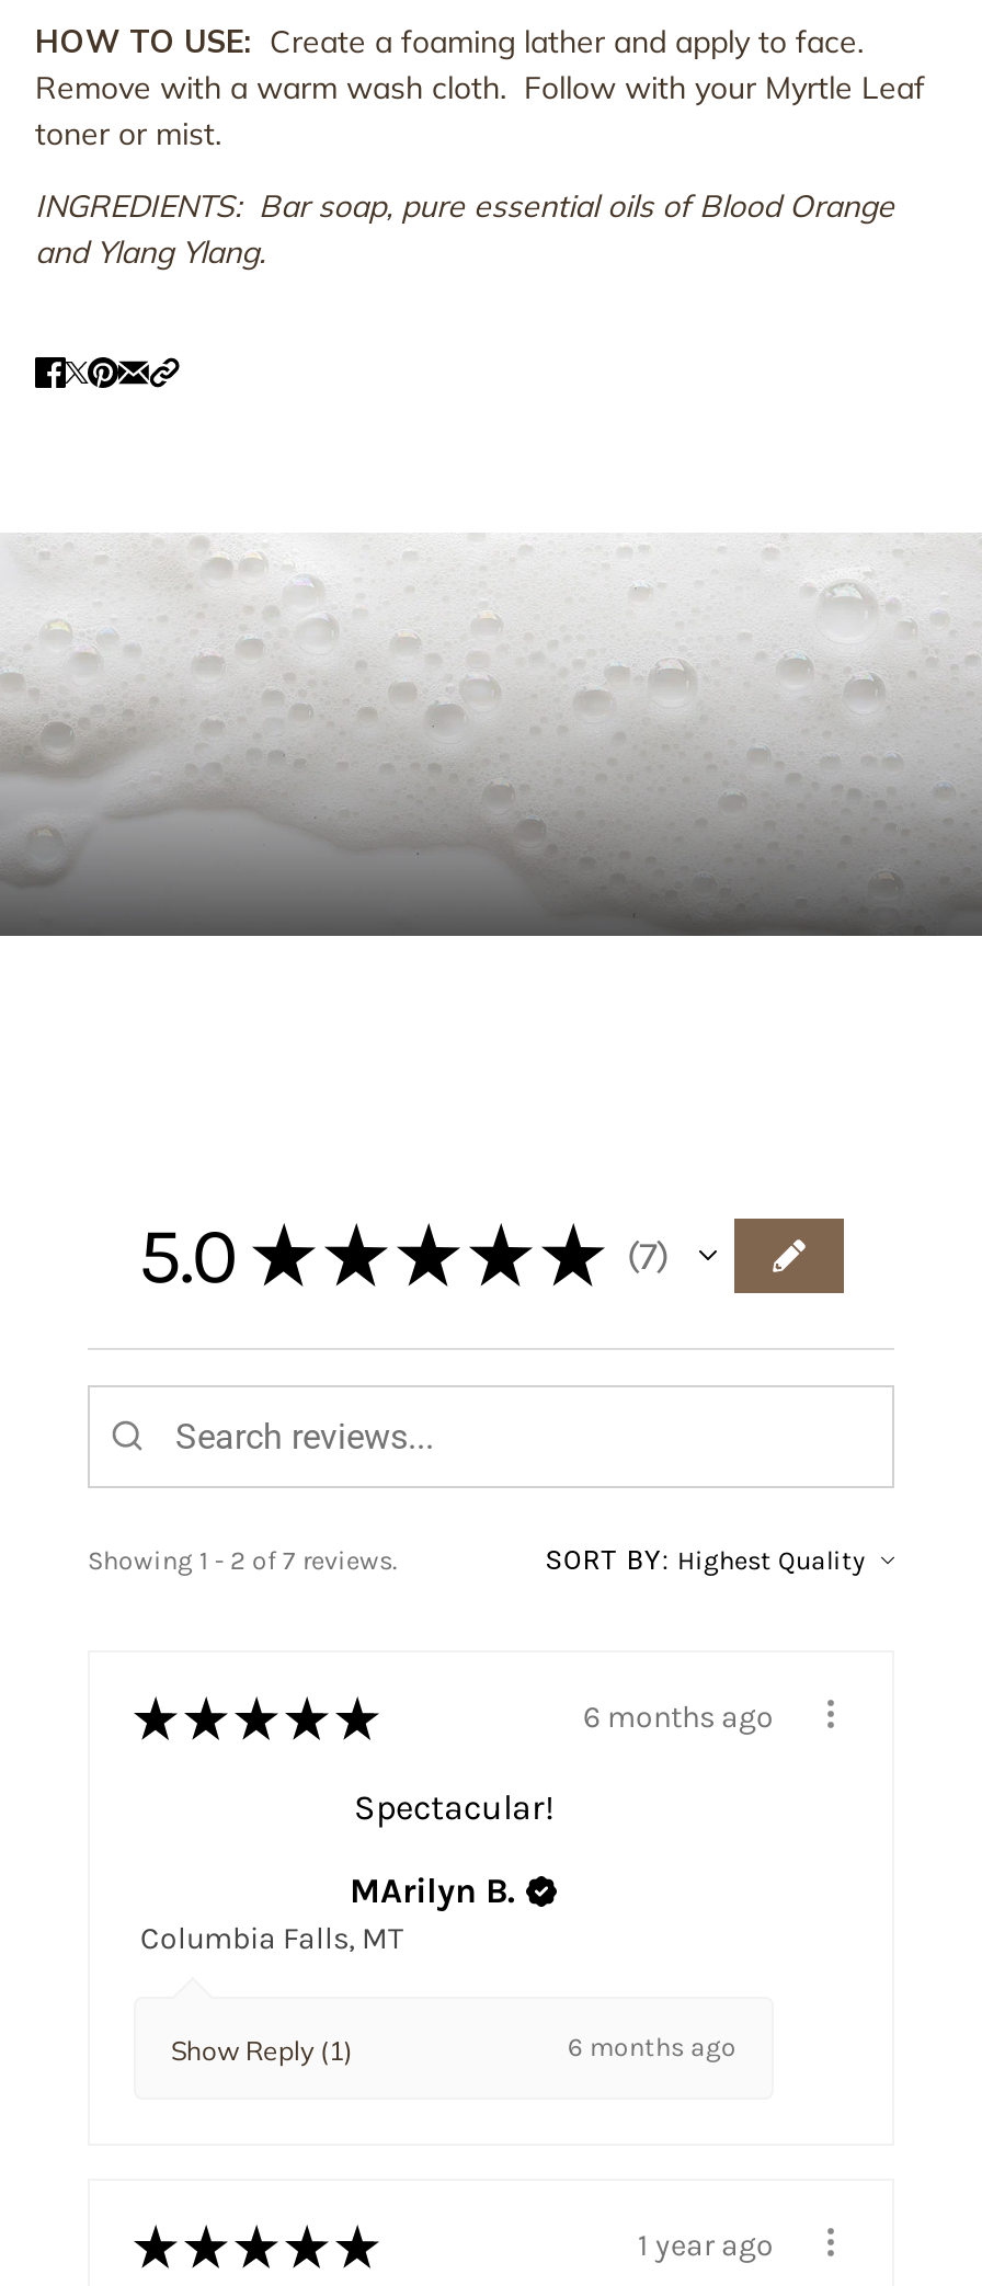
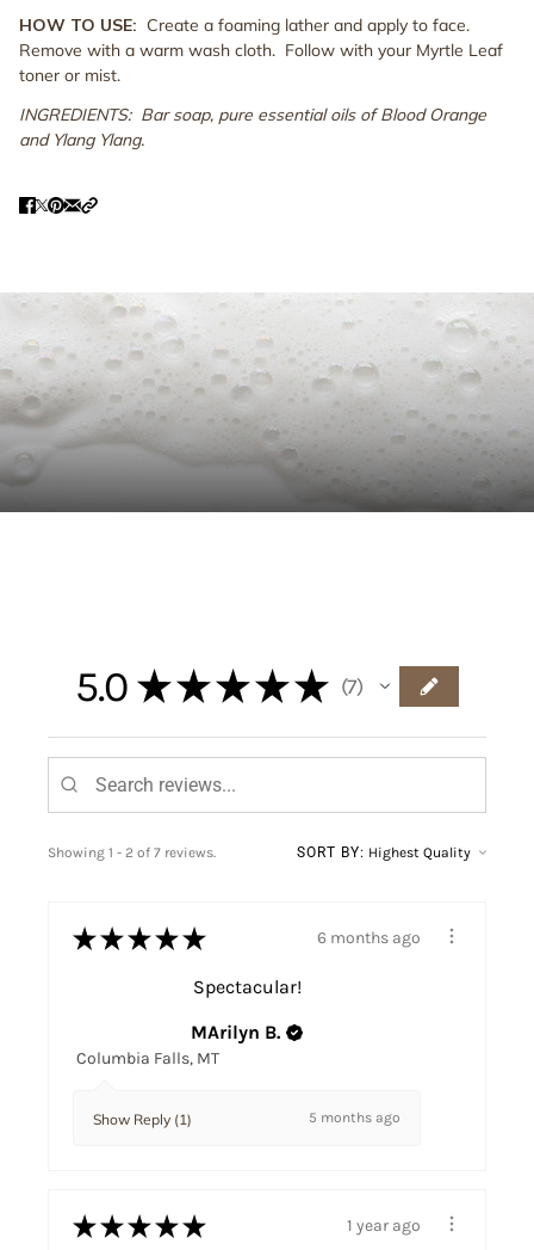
- 6 months ago
+ 5 months ago
